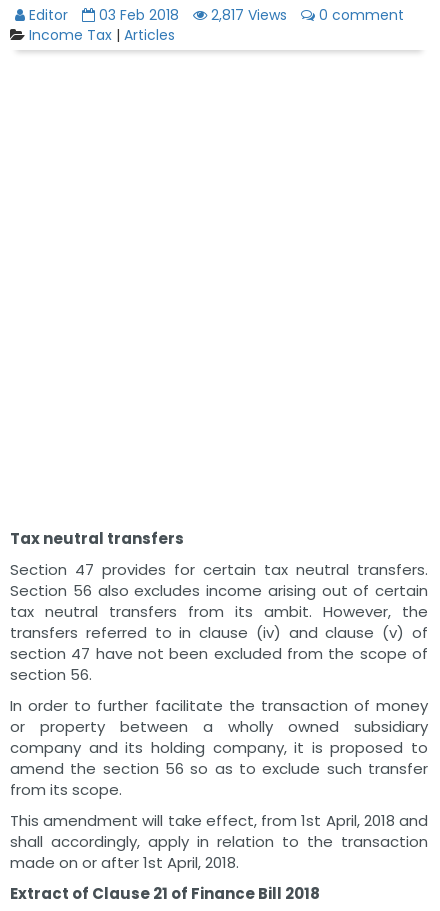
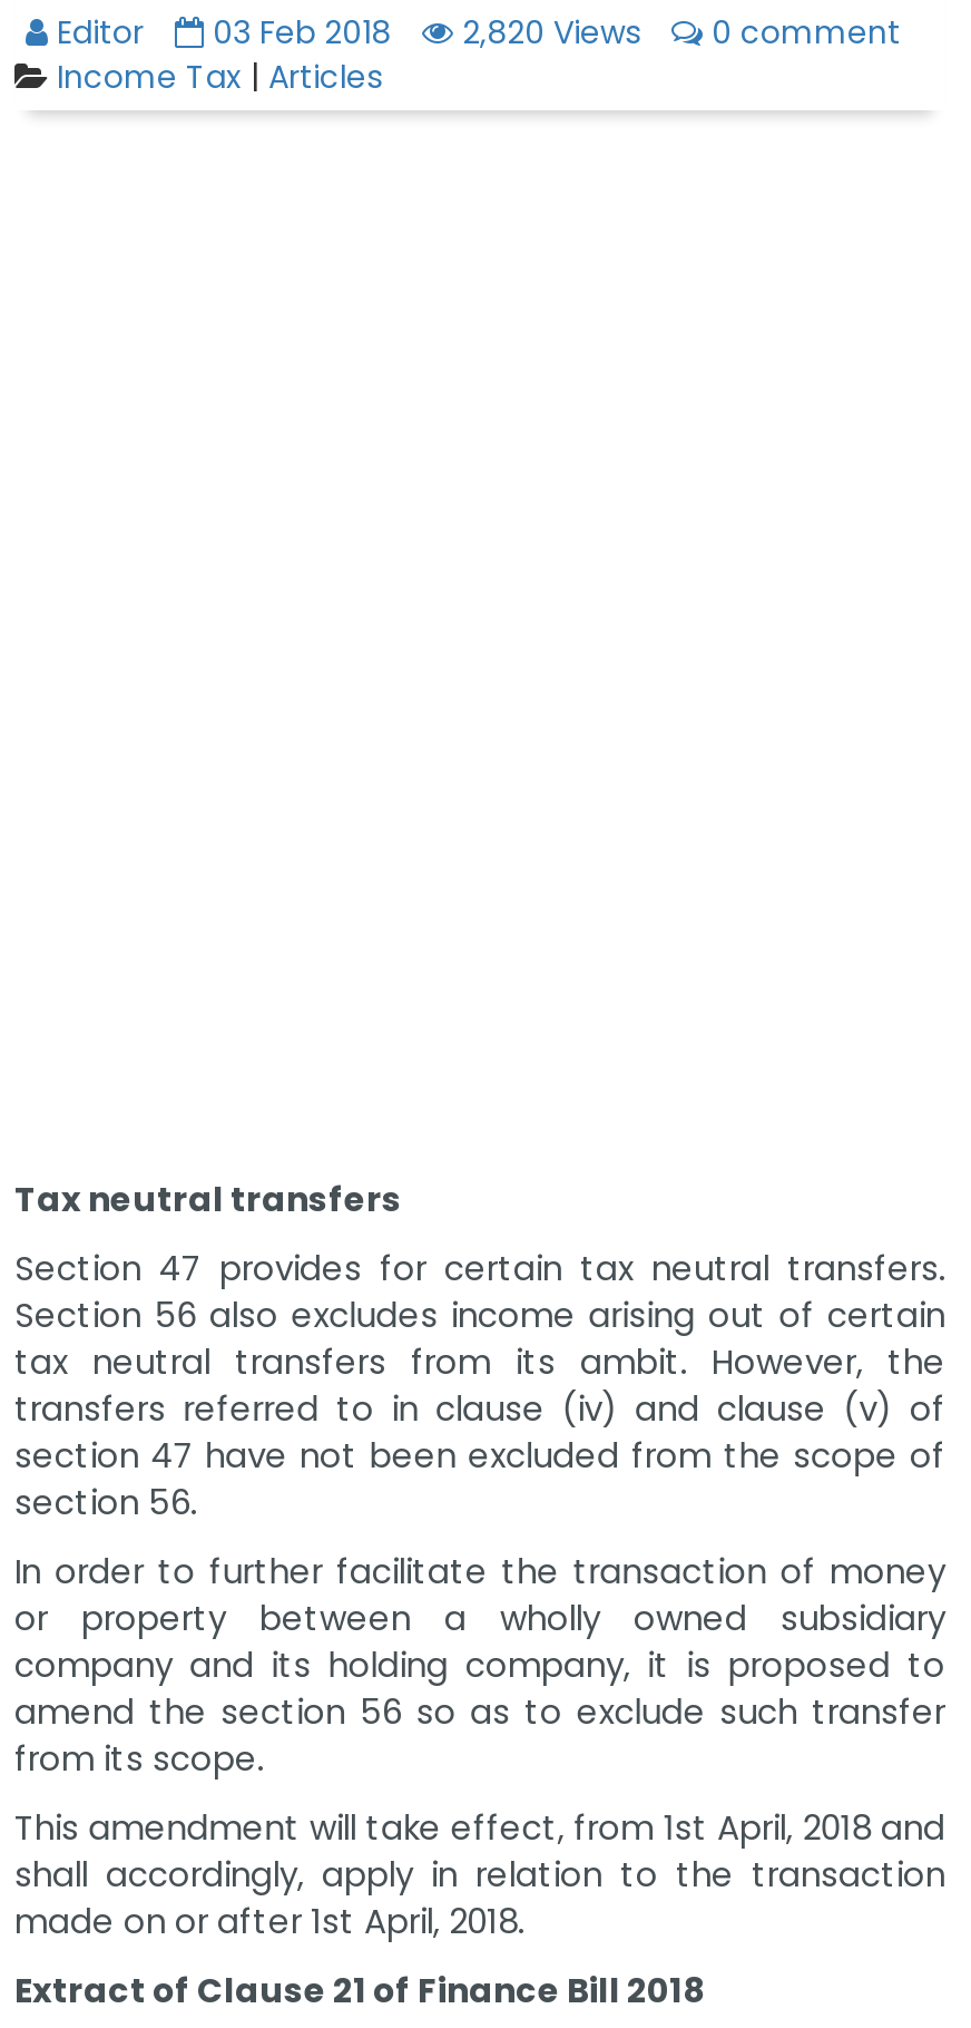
- Editor 03 Feb 2018 2,817 Views 0 comment
+ Editor 03 Feb 2018 2,820 Views 0 comment
